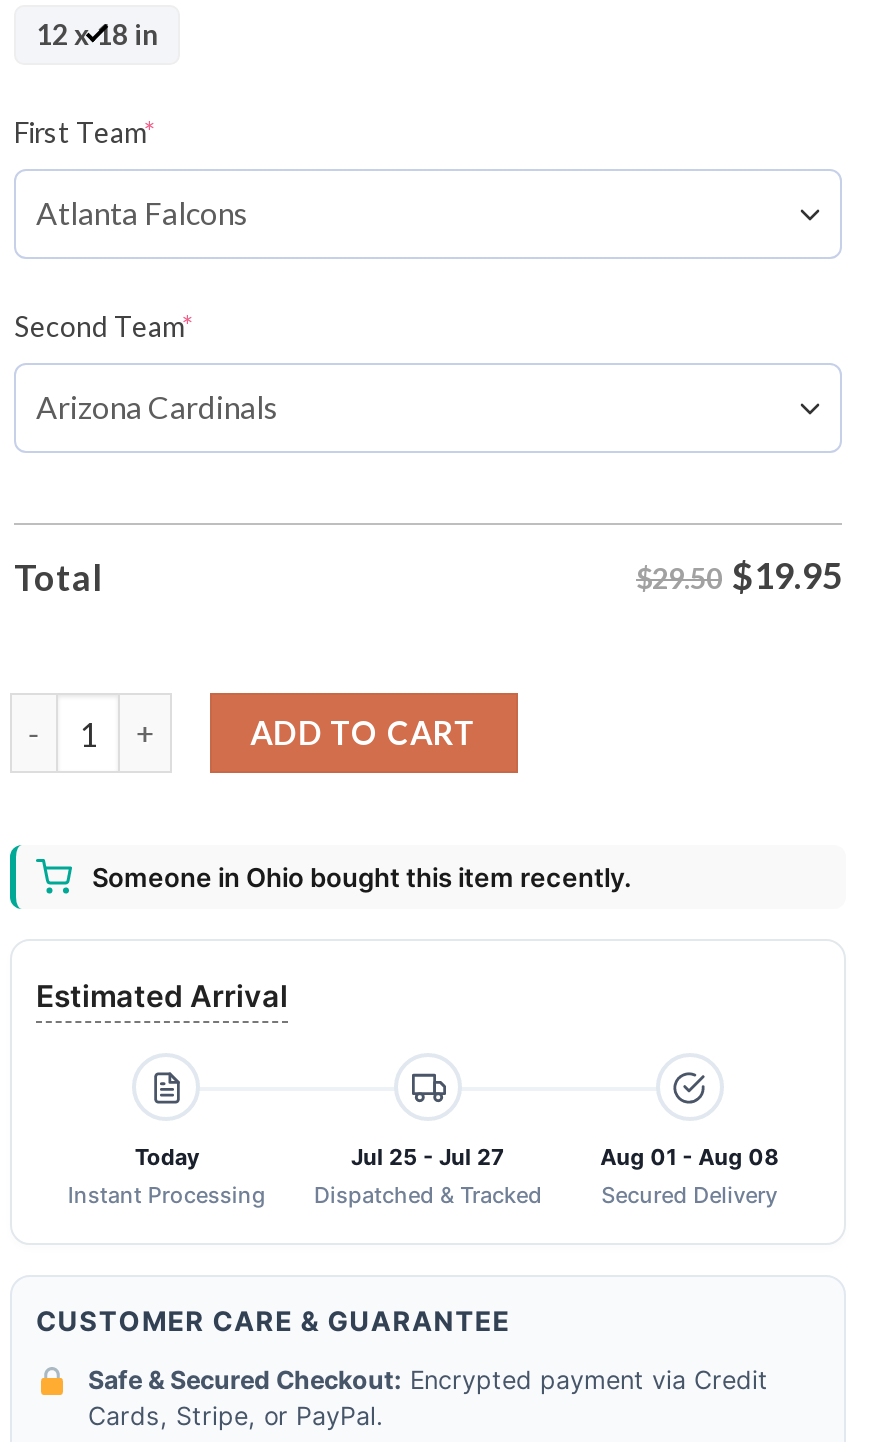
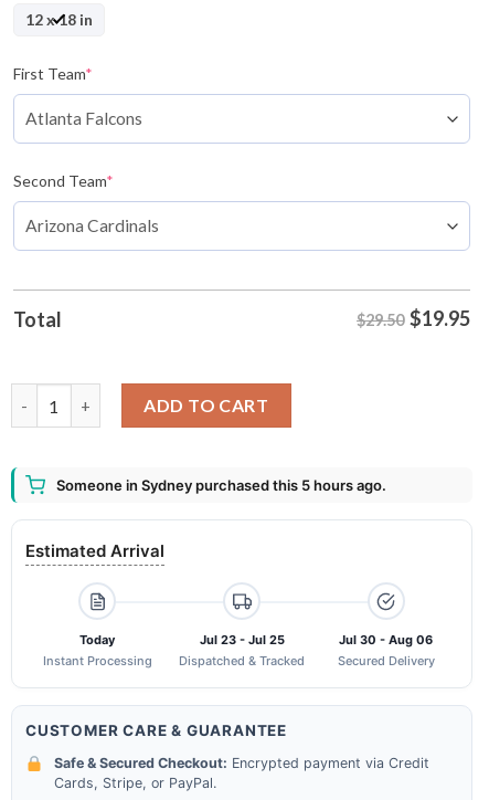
- Someone in Ohio bought this item recently.
+ Someone in Sydney purchased this 5 hours ago.

- Jul 25 - Jul 27
+ Jul 23 - Jul 25

- Aug 01 - Aug 08
+ Jul 30 - Aug 06
